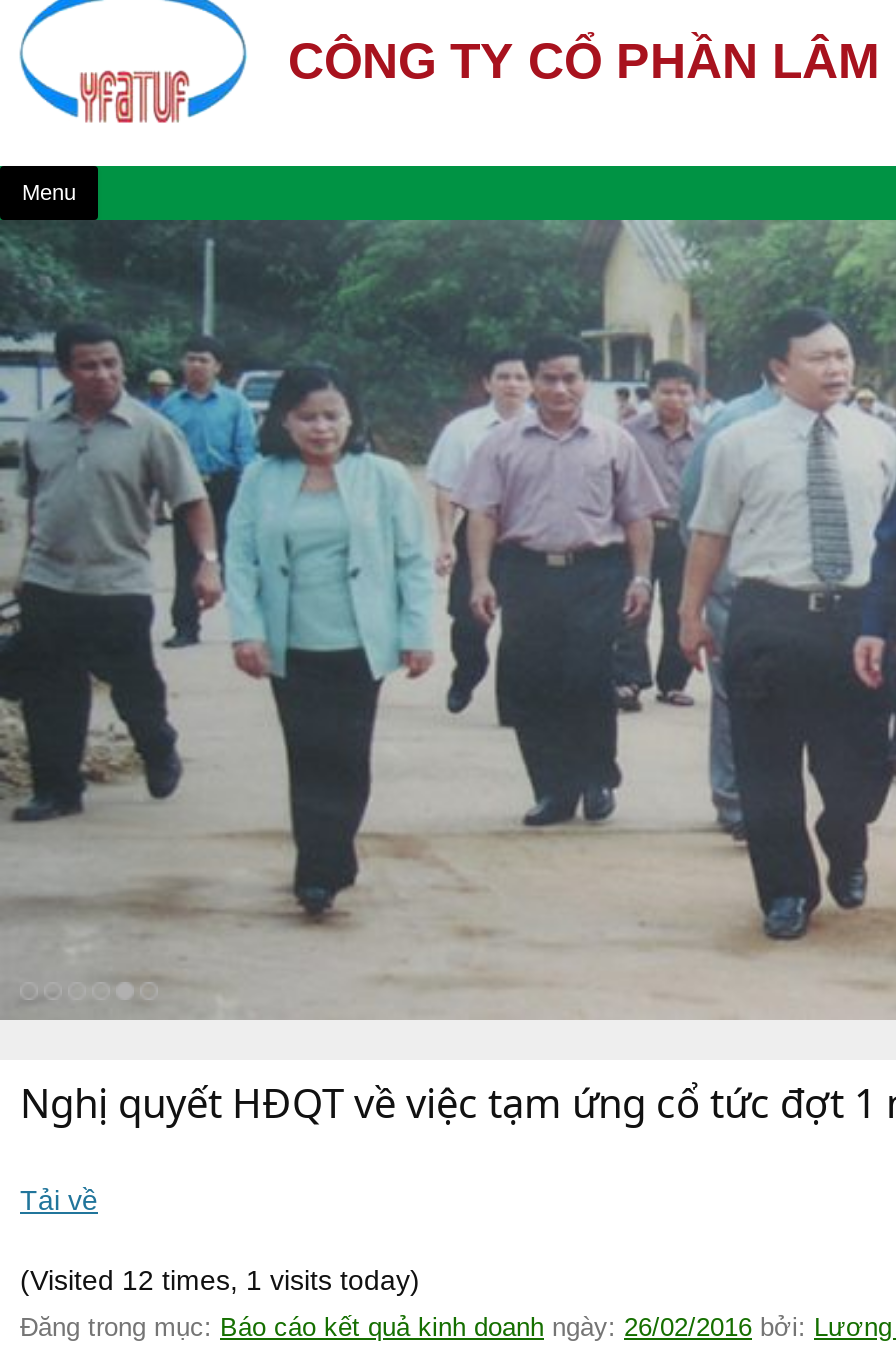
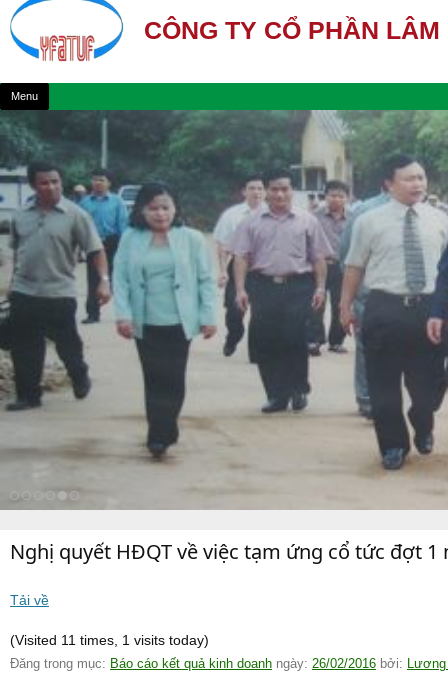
- (Visited 12 times, 1 visits today)
+ (Visited 11 times, 1 visits today)
